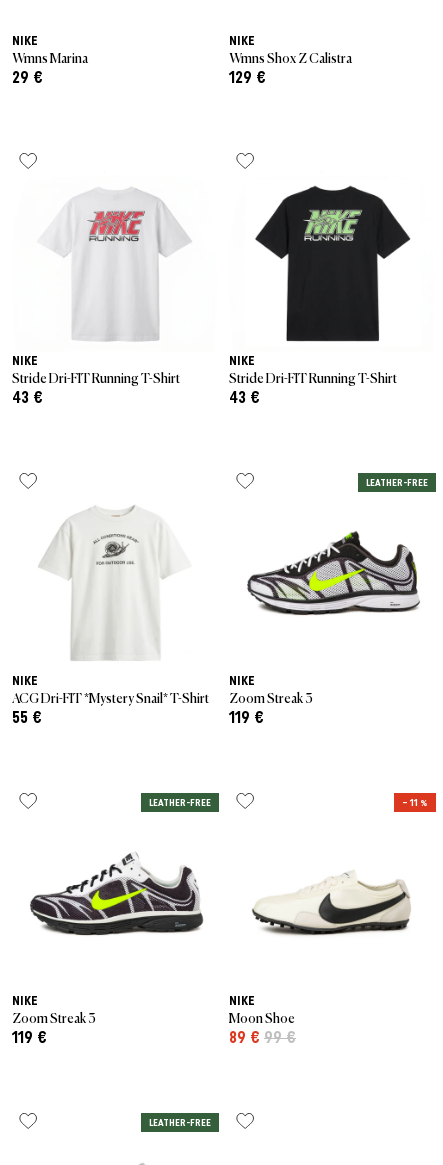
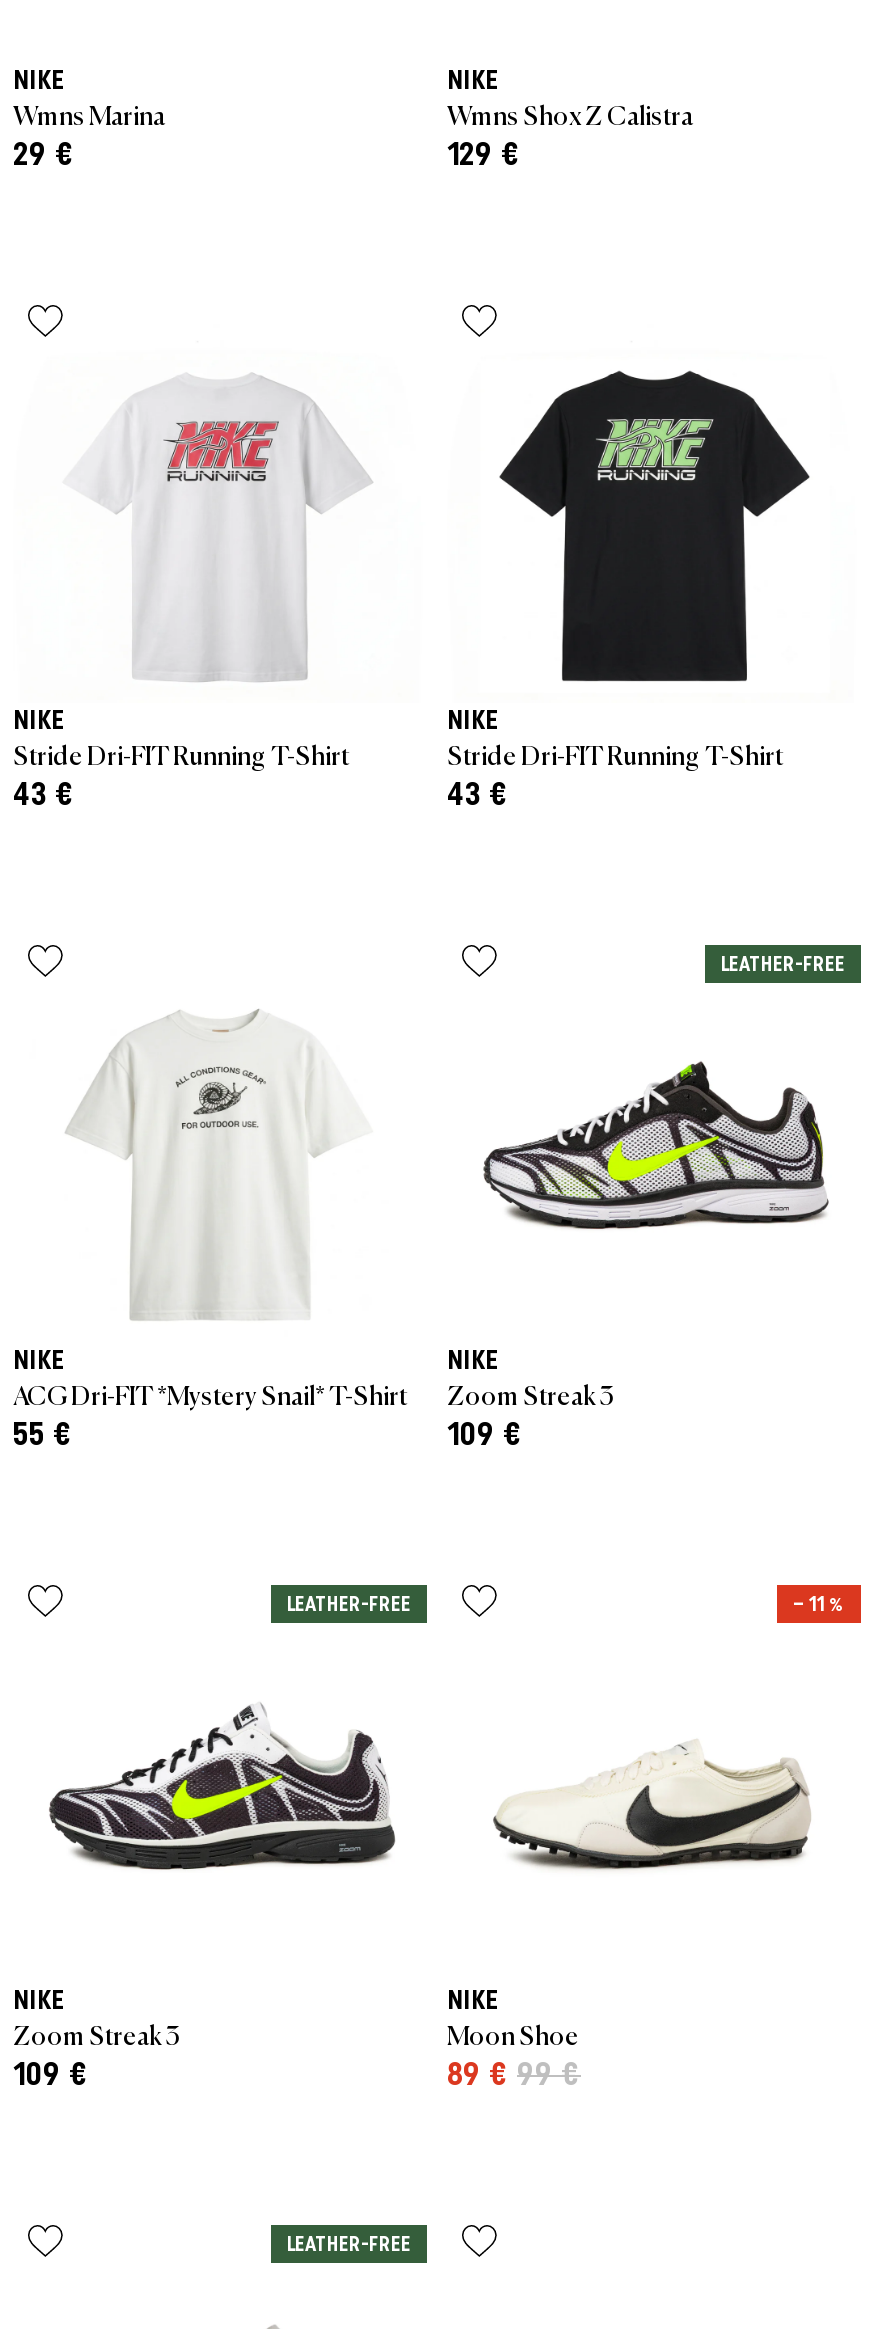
- 119 €
+ 109 €

- 119 €
+ 109 €
